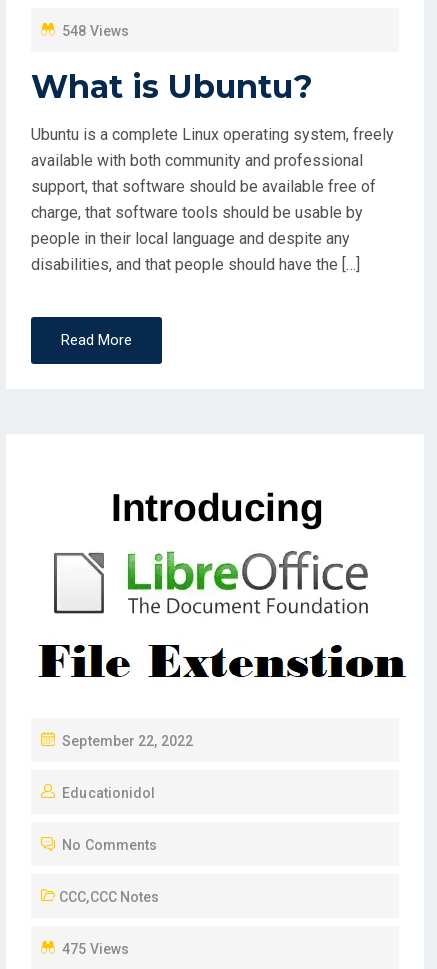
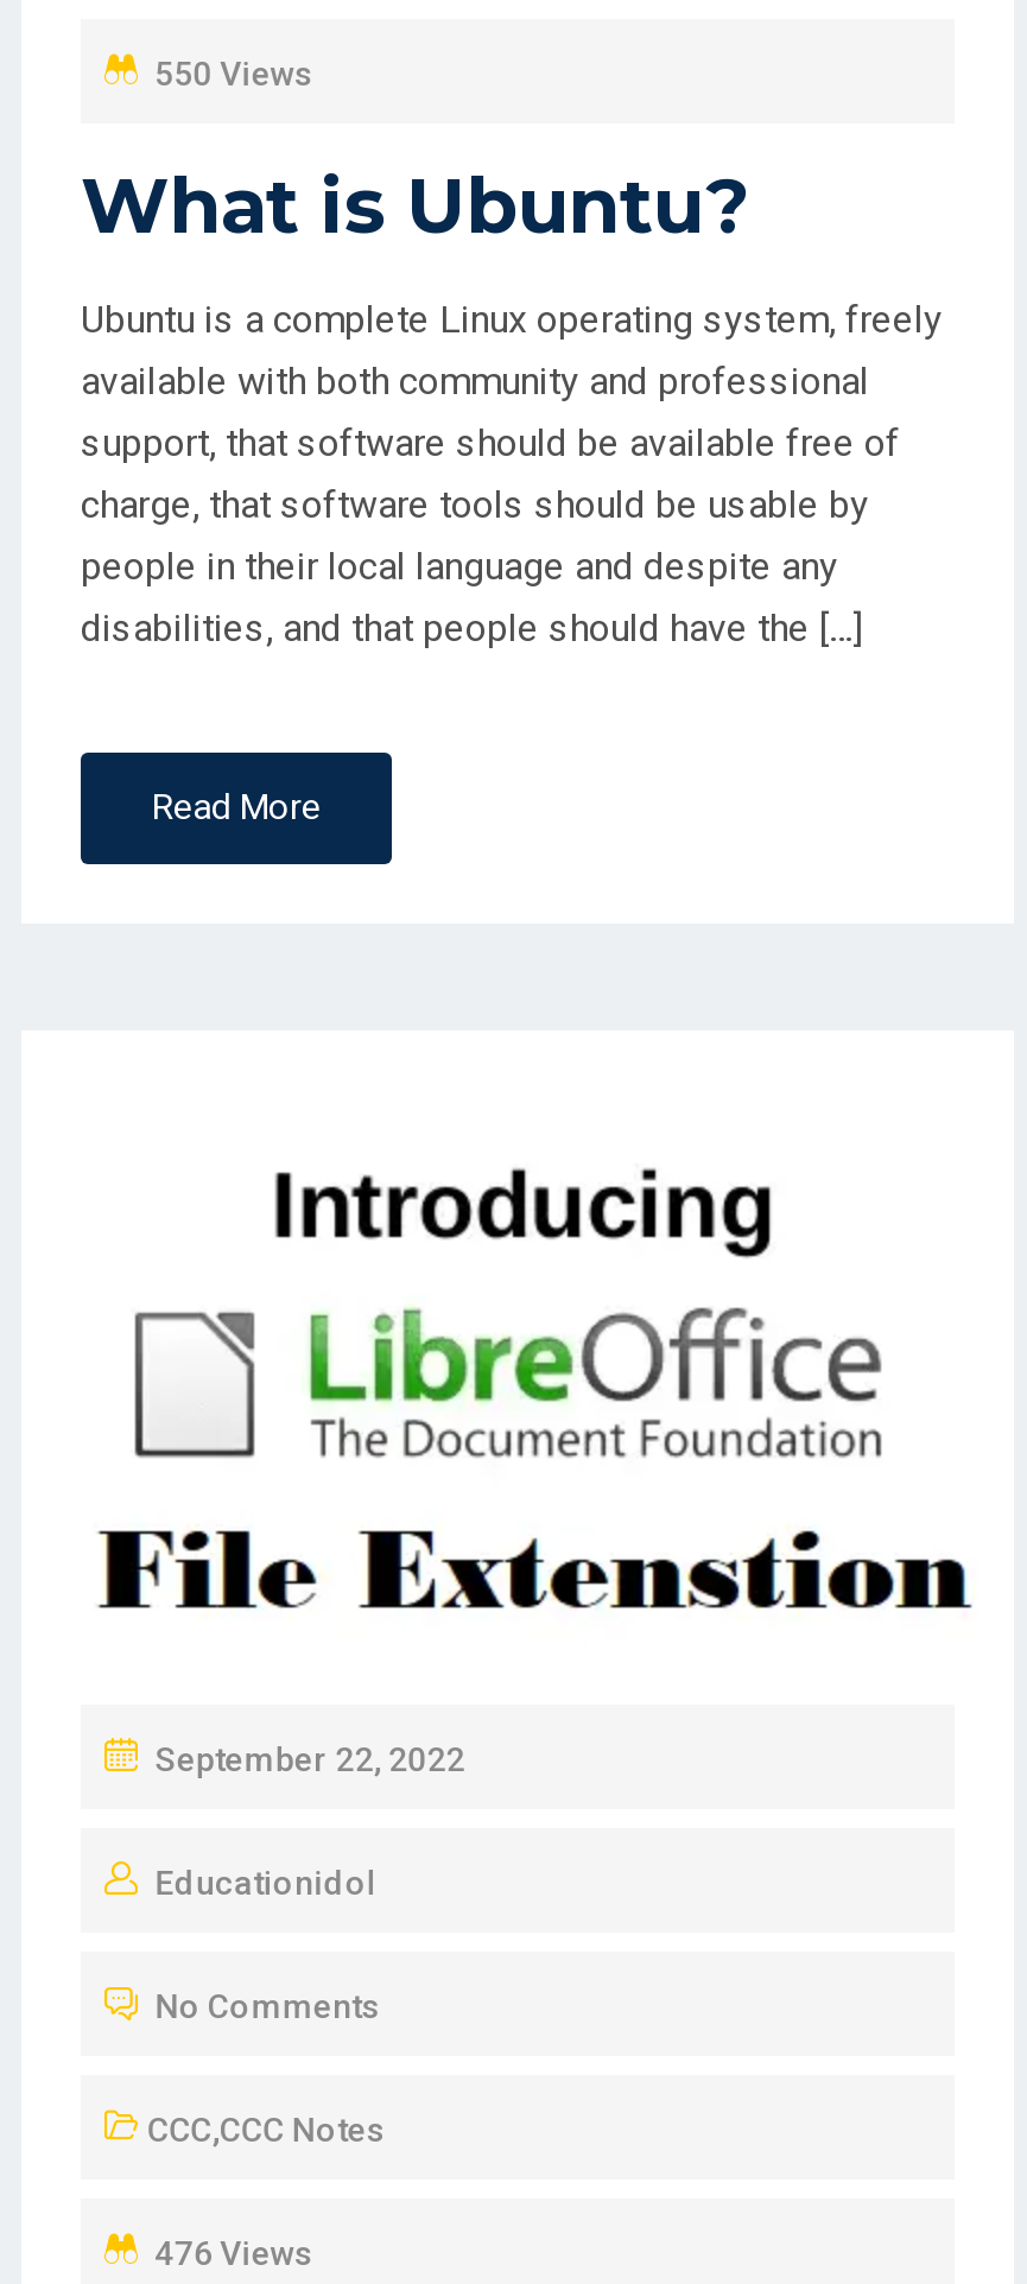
- 548 Views
+ 550 Views

- 475 Views
+ 476 Views
